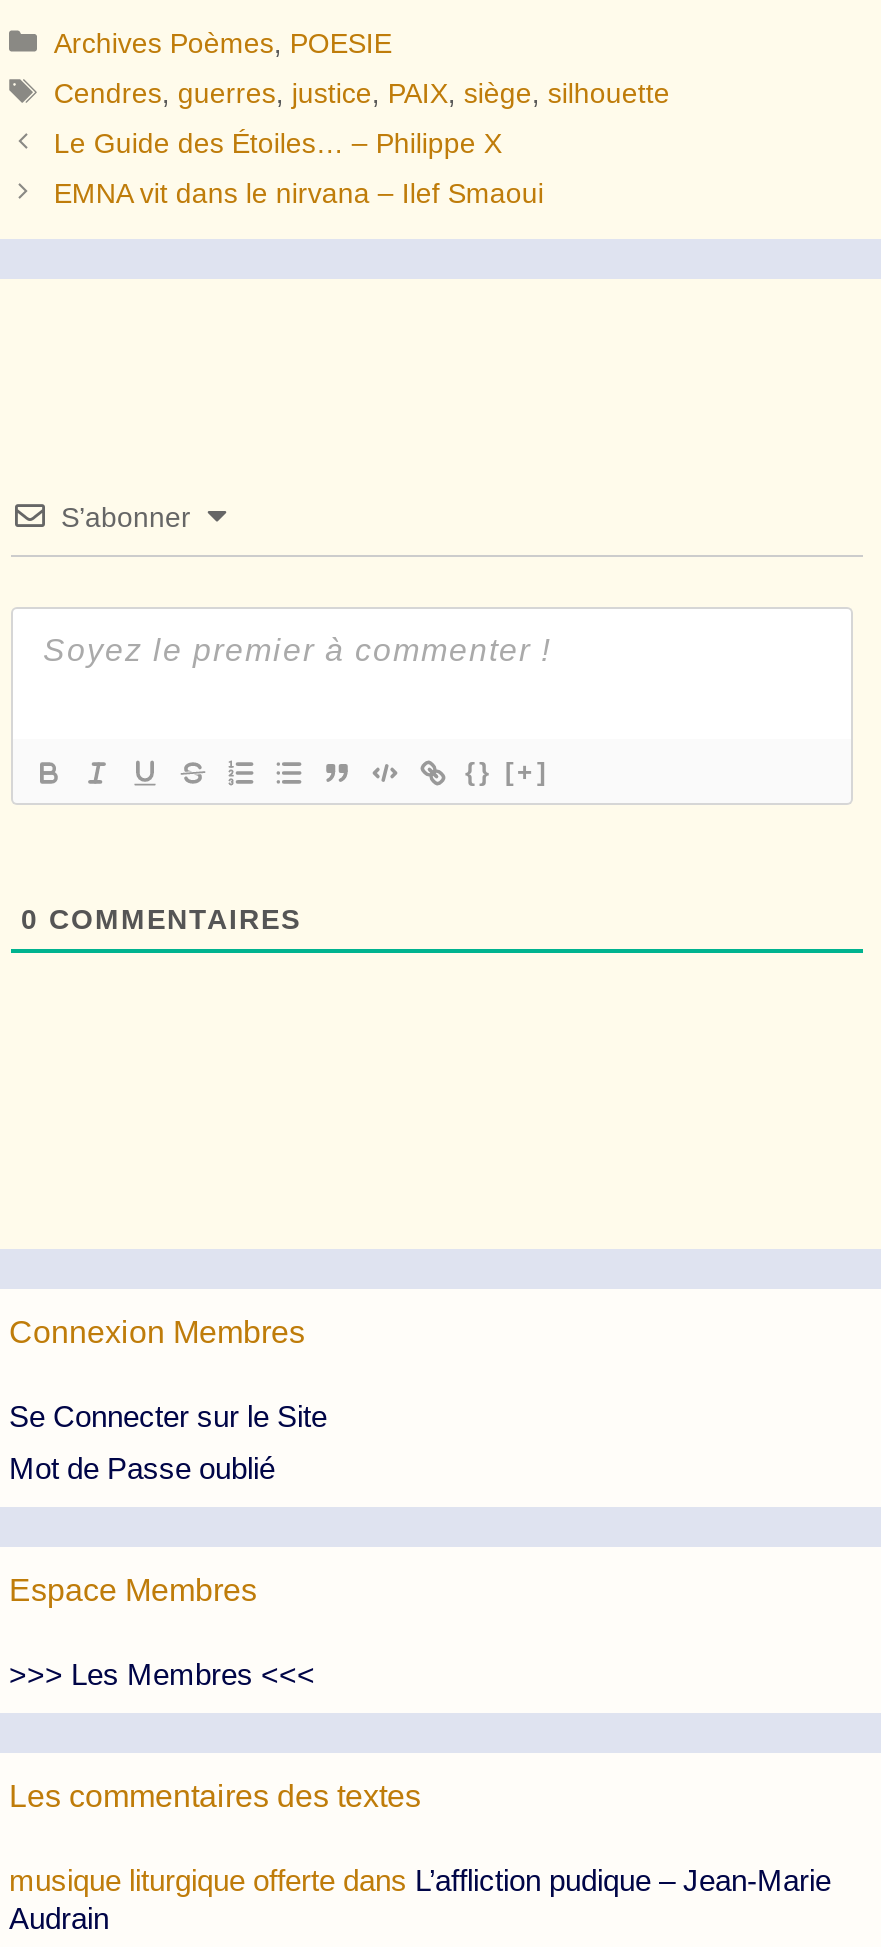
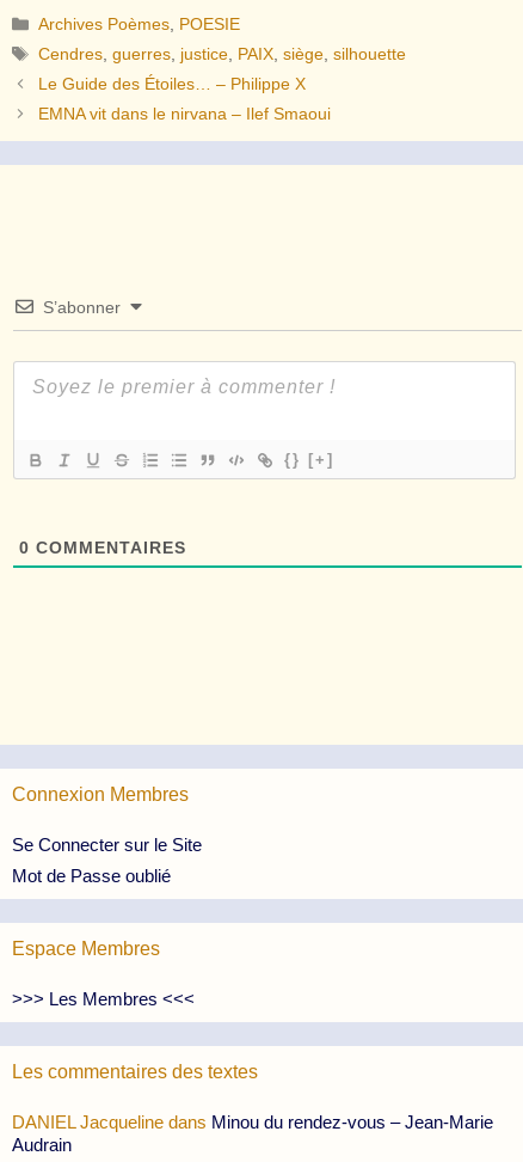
- musique liturgique offerte dans L’affliction pudique – Jean-Marie
+ DANIEL Jacqueline dans Minou du rendez-vous – Jean-Marie
